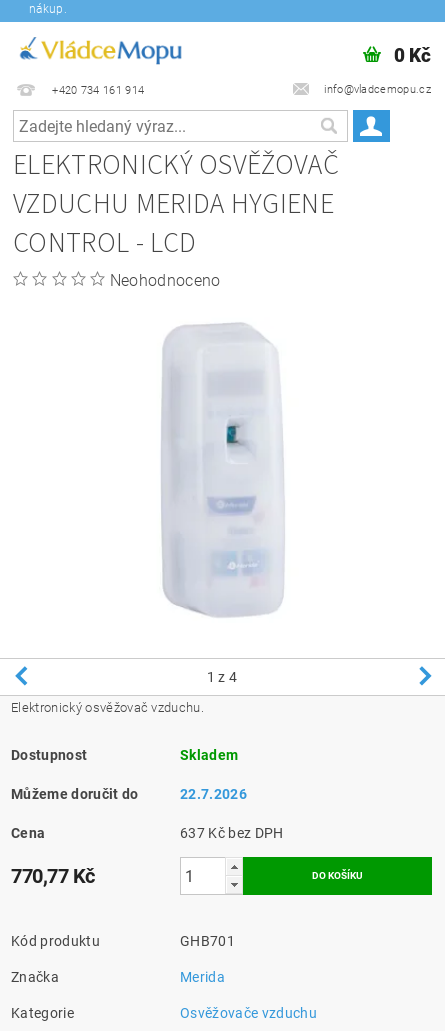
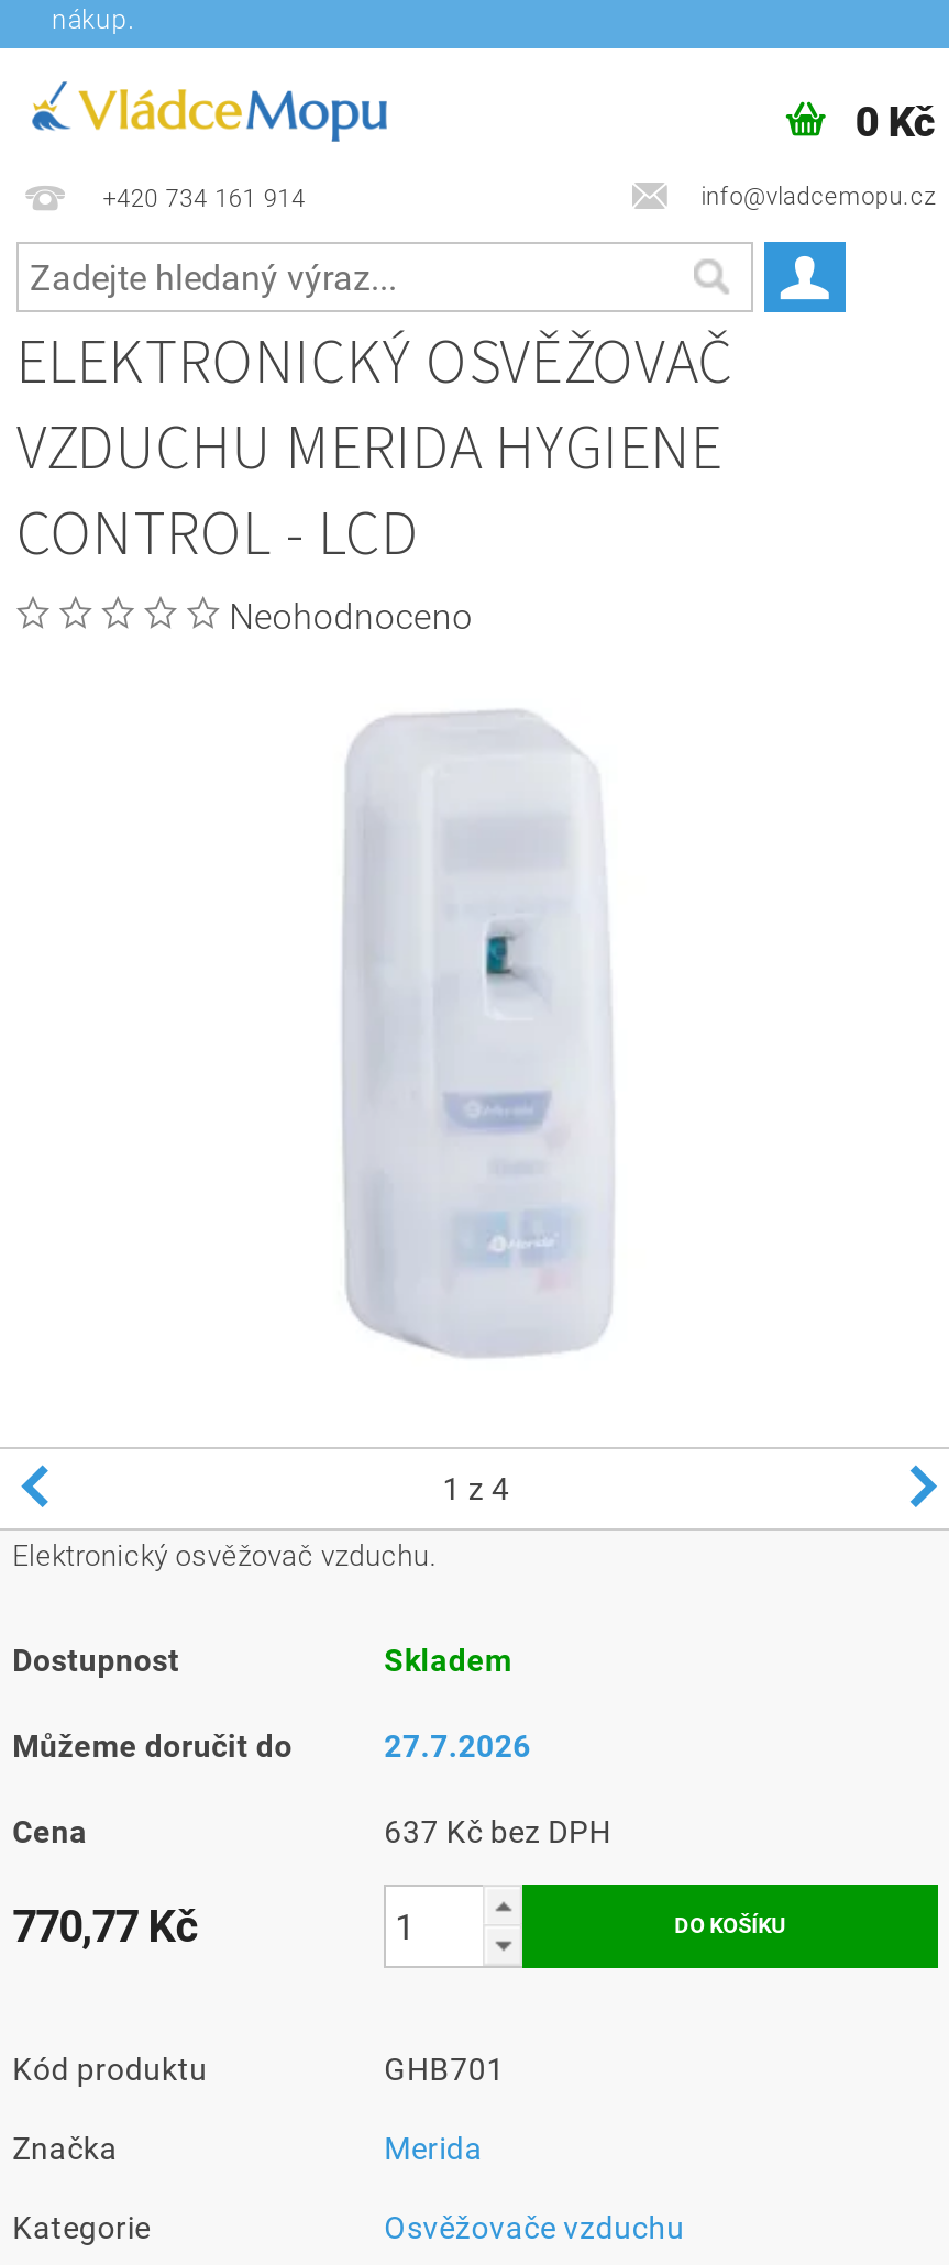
- 22.7.2026
+ 27.7.2026
